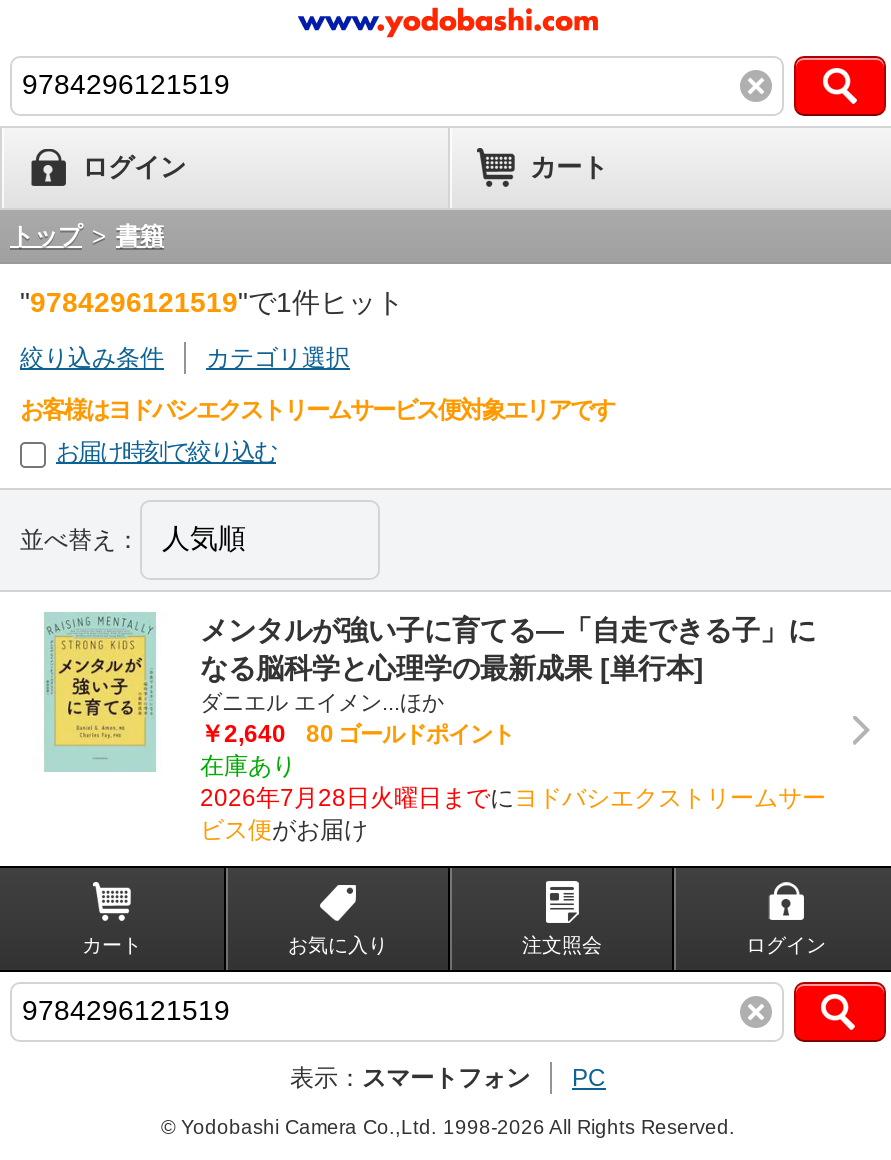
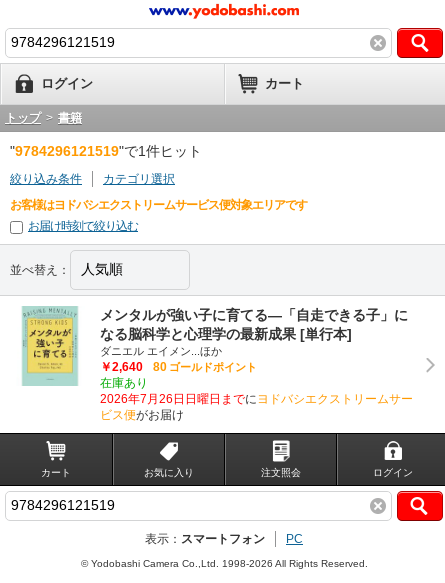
- 2026年7月28日火曜日までにヨドバシエクストリームサー
+ 2026年7月26日日曜日までにヨドバシエクストリームサー
